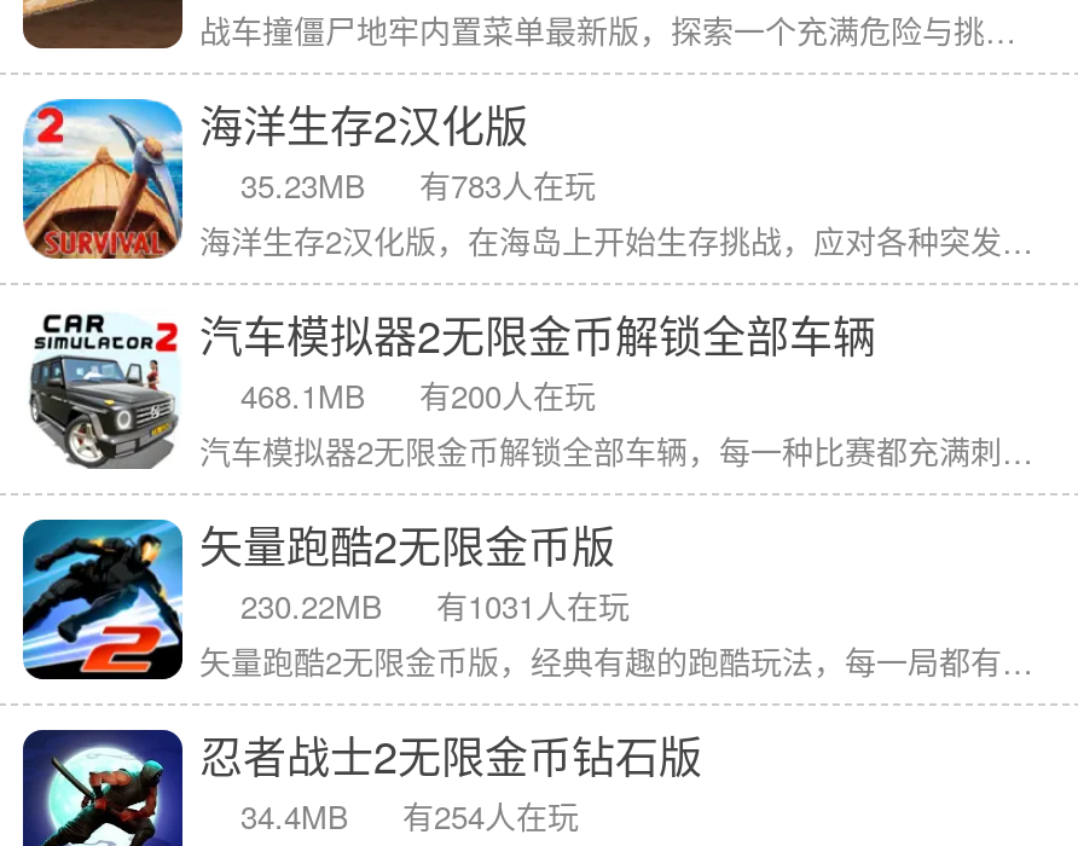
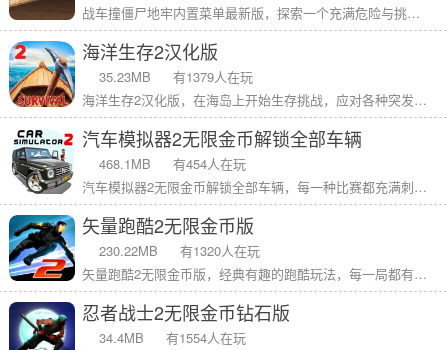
- 35.23MB 有783人在玩
+ 35.23MB 有1379人在玩

- 468.1MB 有200人在玩
+ 468.1MB 有454人在玩

- 230.22MB 有1031人在玩
+ 230.22MB 有1320人在玩

- 34.4MB 有254人在玩
+ 34.4MB 有1554人在玩
